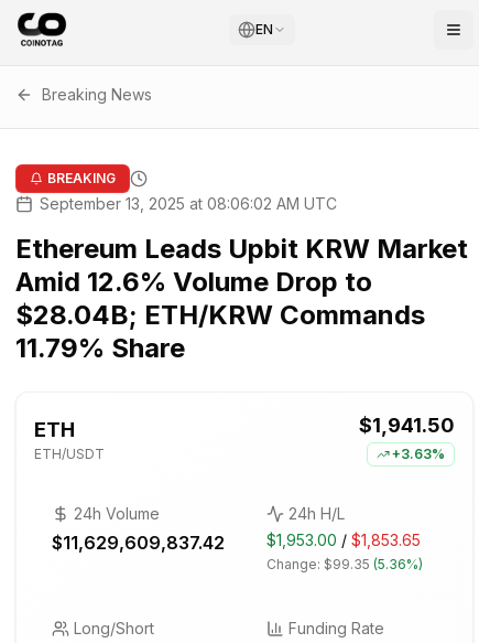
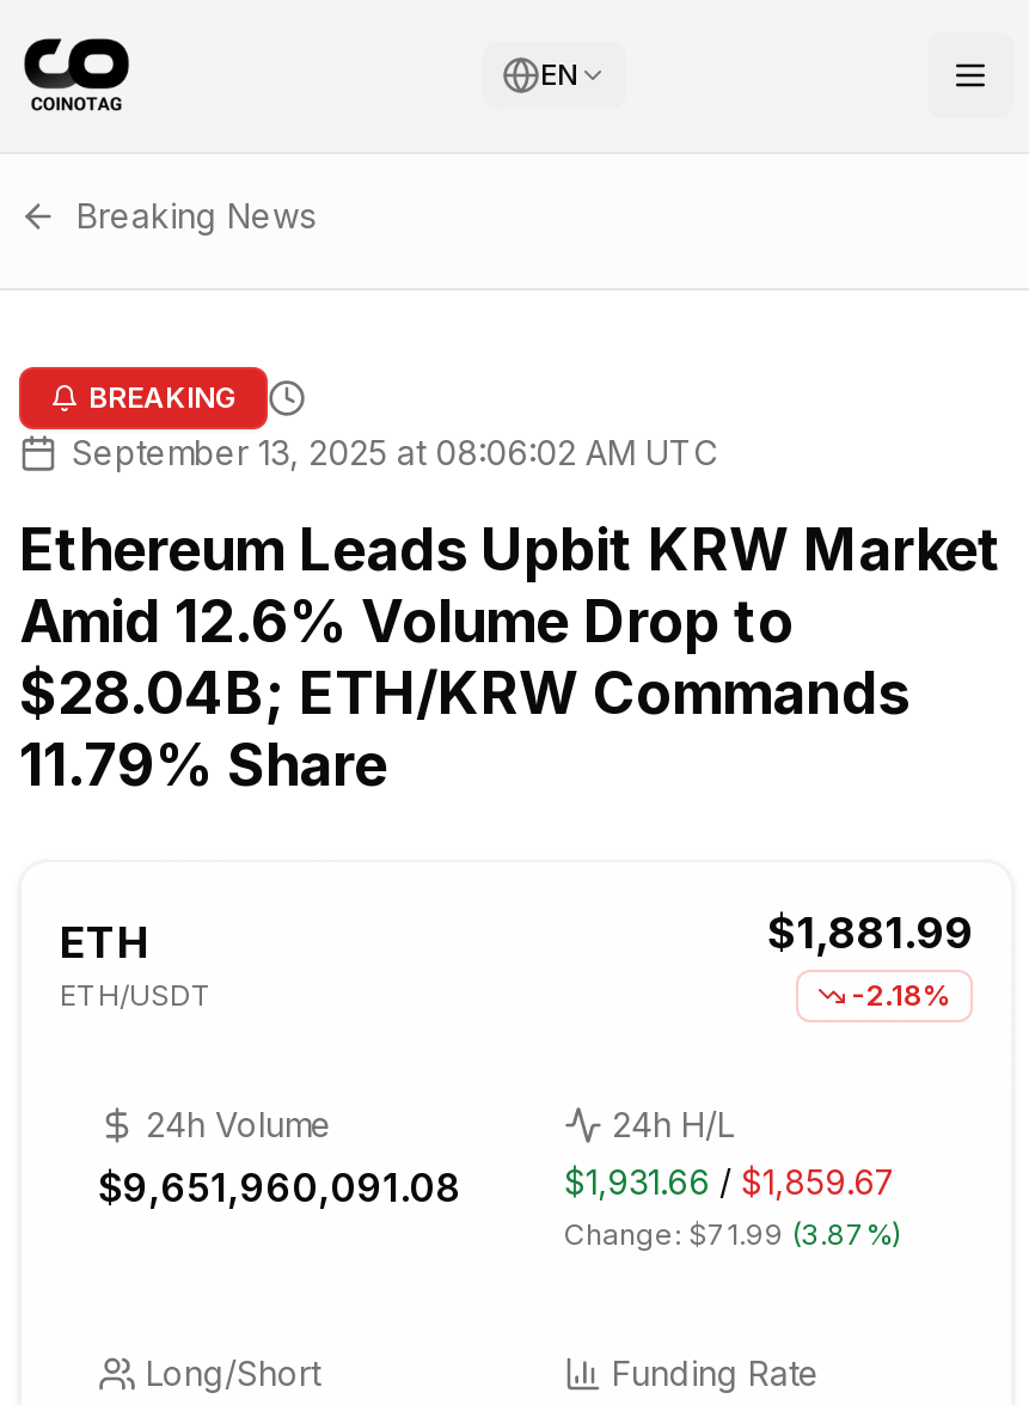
- $1,941.50
- +3.63%
+ $1,881.99
+ -2.18%

- $11,629,609,837.42
+ $9,651,960,091.08

- $1,953.00 / $1,853.65
+ $1,931.66 / $1,859.67

- Change: $99.35 (5.36%)
+ Change: $71.99 (3.87%)
